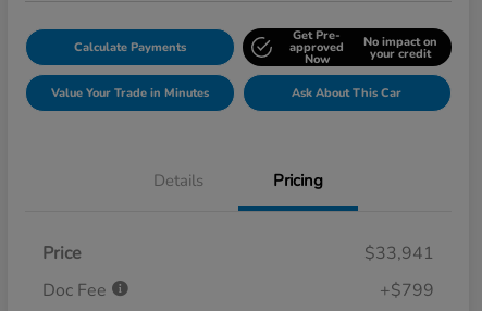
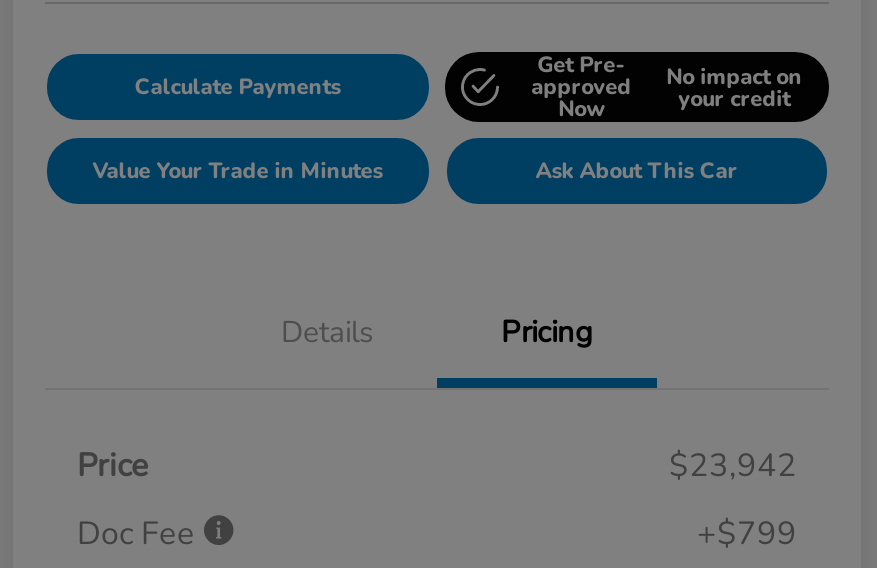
- $33,941
+ $23,942
